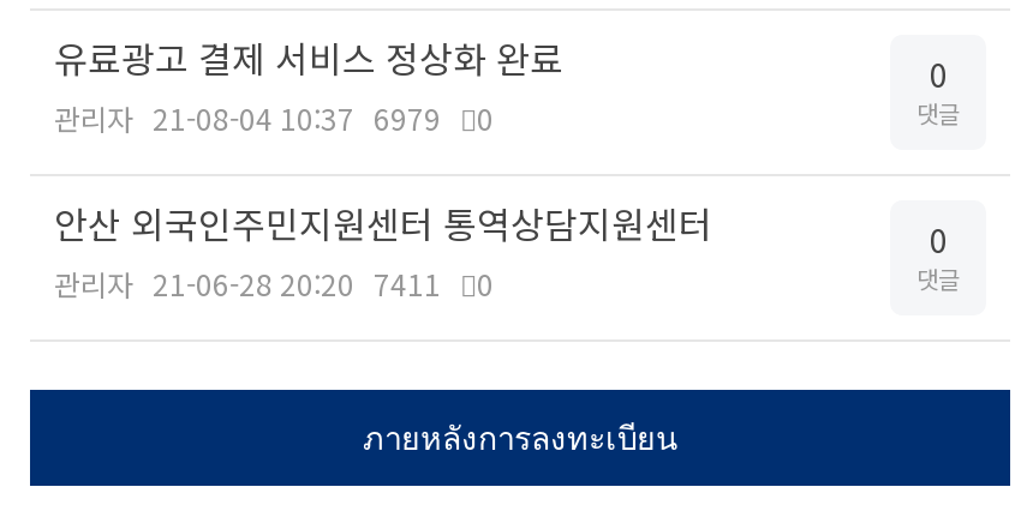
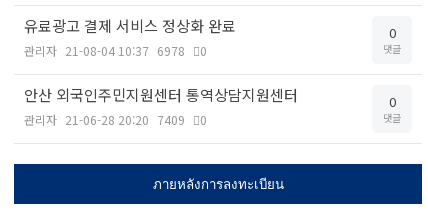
- 관리자 21-08-04 10:37 6979
+ 관리자 21-08-04 10:37 6978

- 관리자 21-06-28 20:20 7411
+ 관리자 21-06-28 20:20 7409
